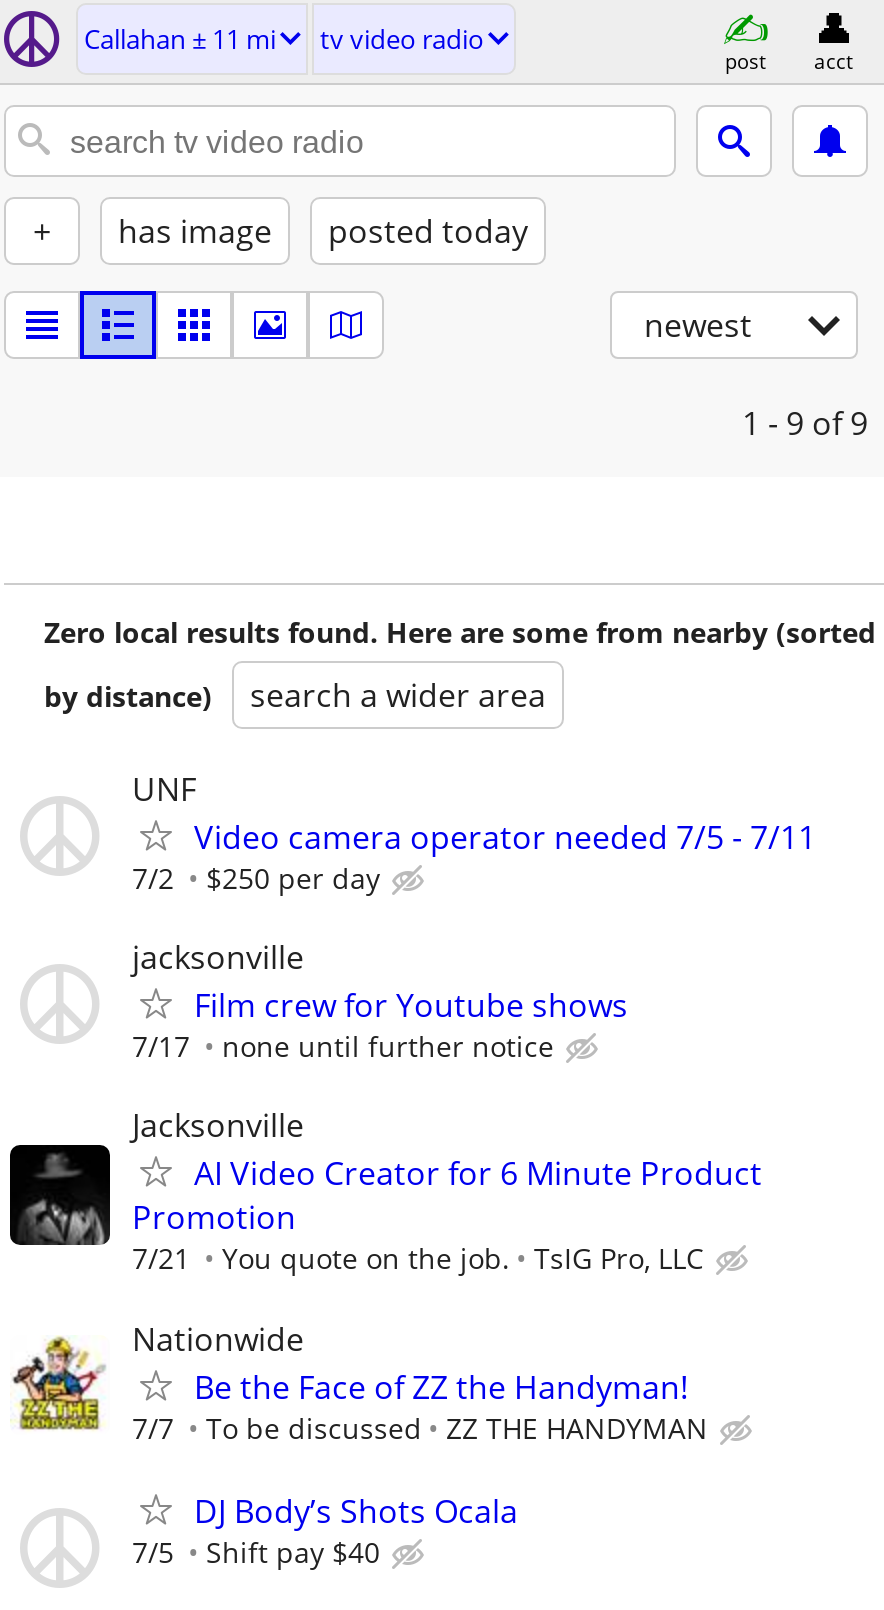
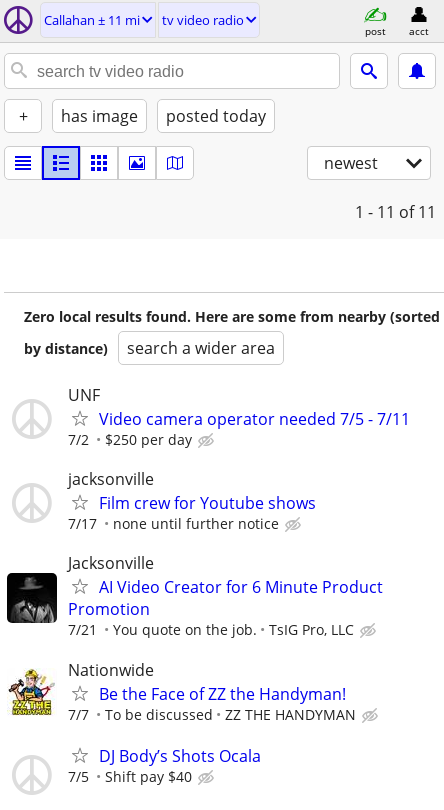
- 1 - 9 of 9
+ 1 - 11 of 11
